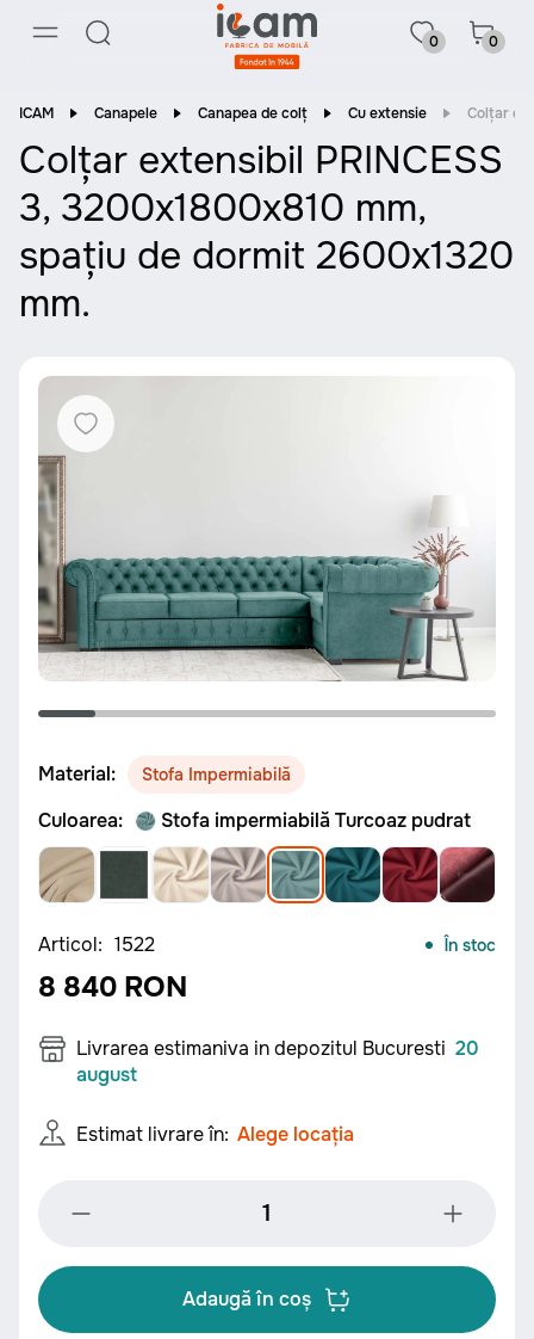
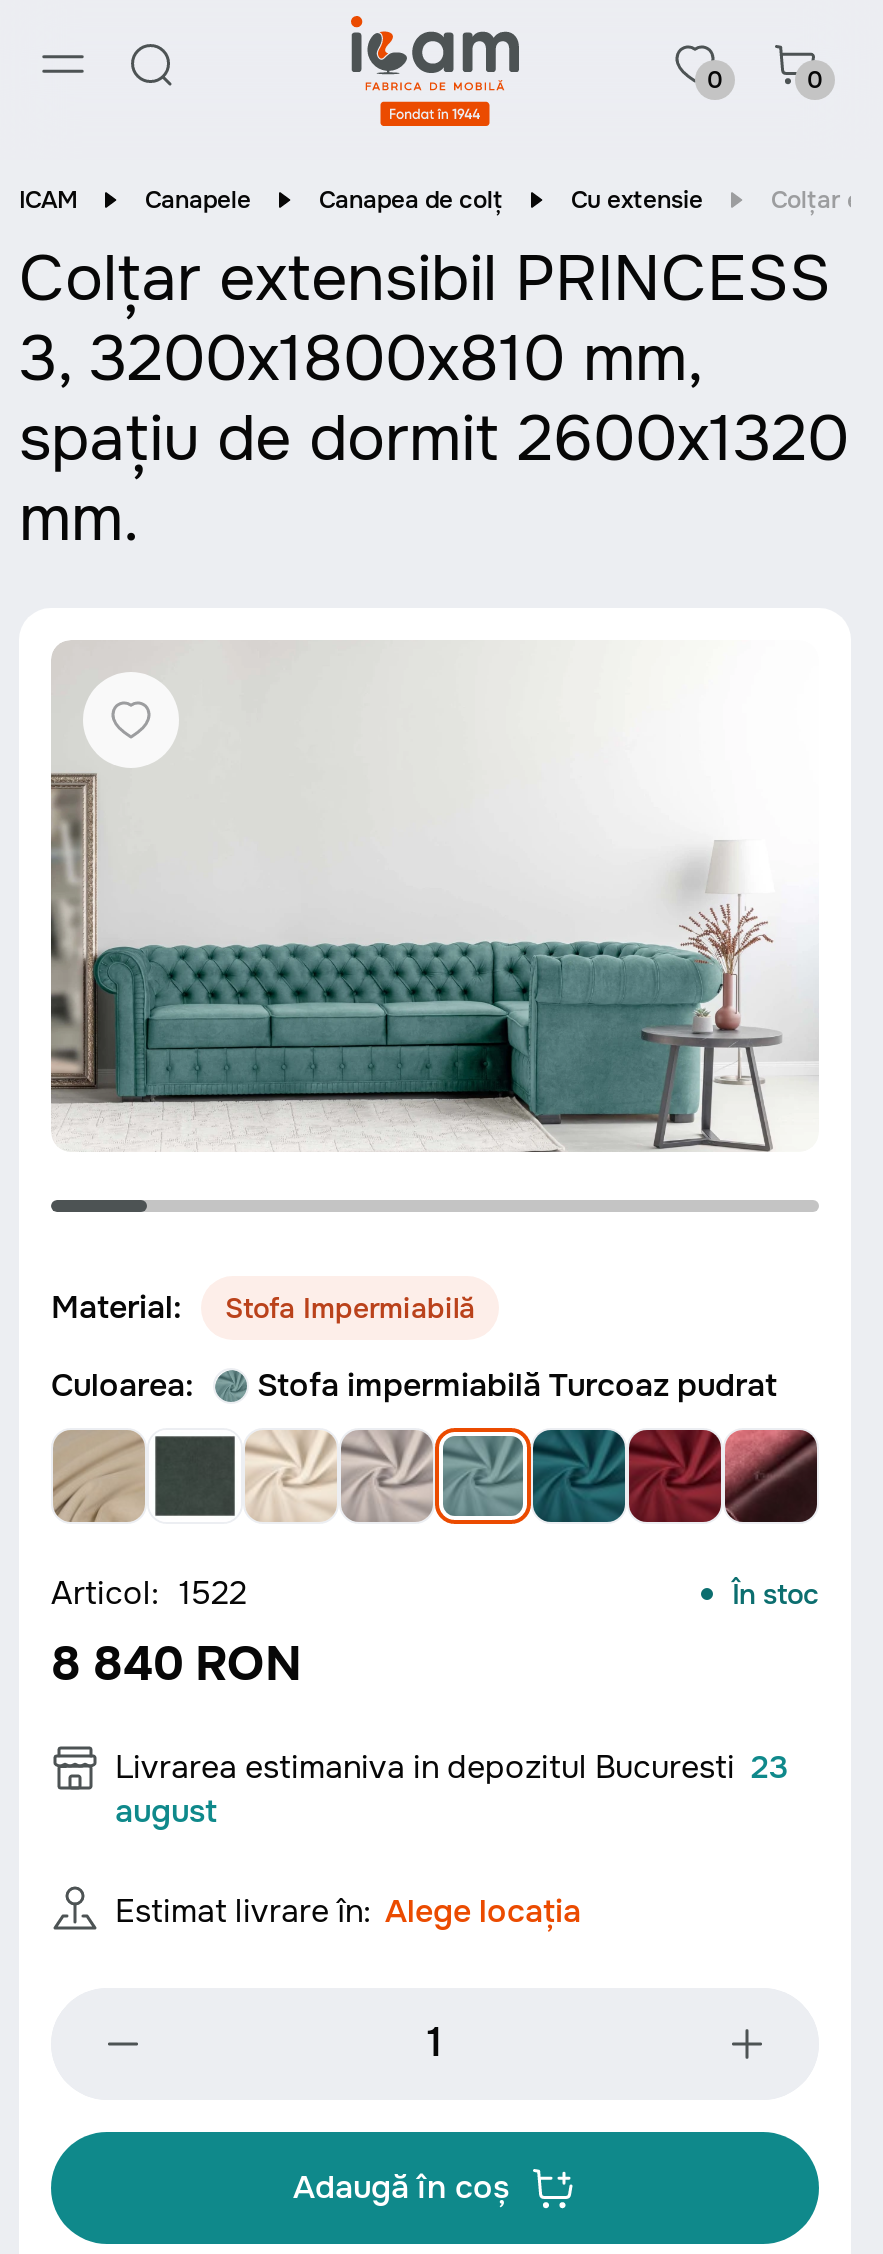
- Livrarea estimaniva in depozitul Bucuresti 20
+ Livrarea estimaniva in depozitul Bucuresti 23
